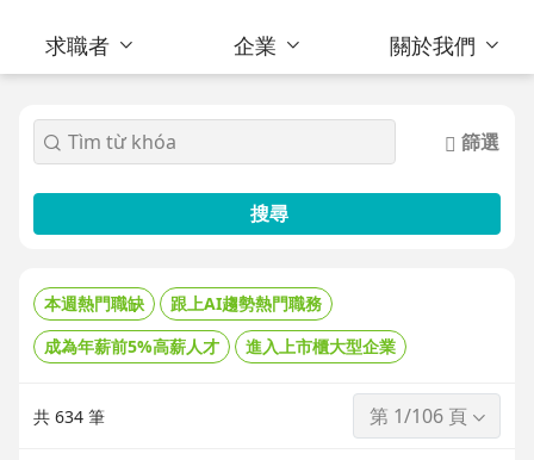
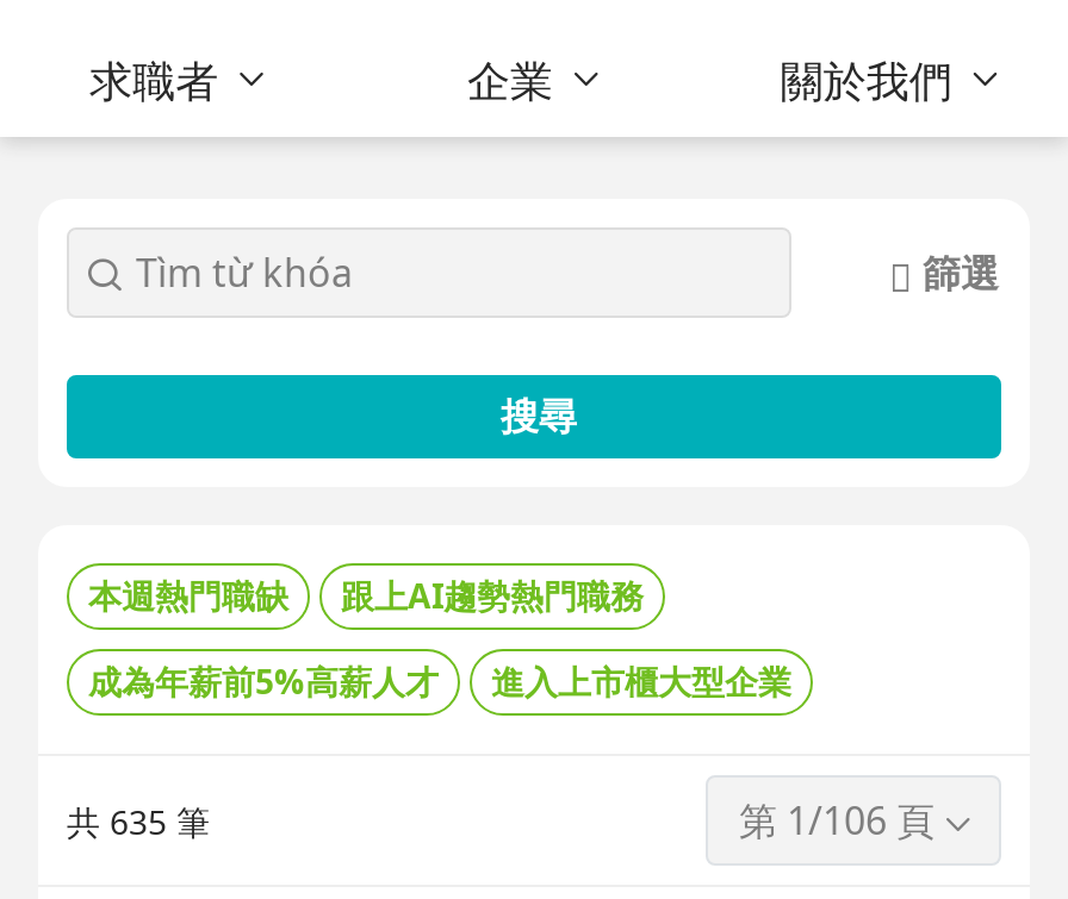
- 共 634 筆
+ 共 635 筆
